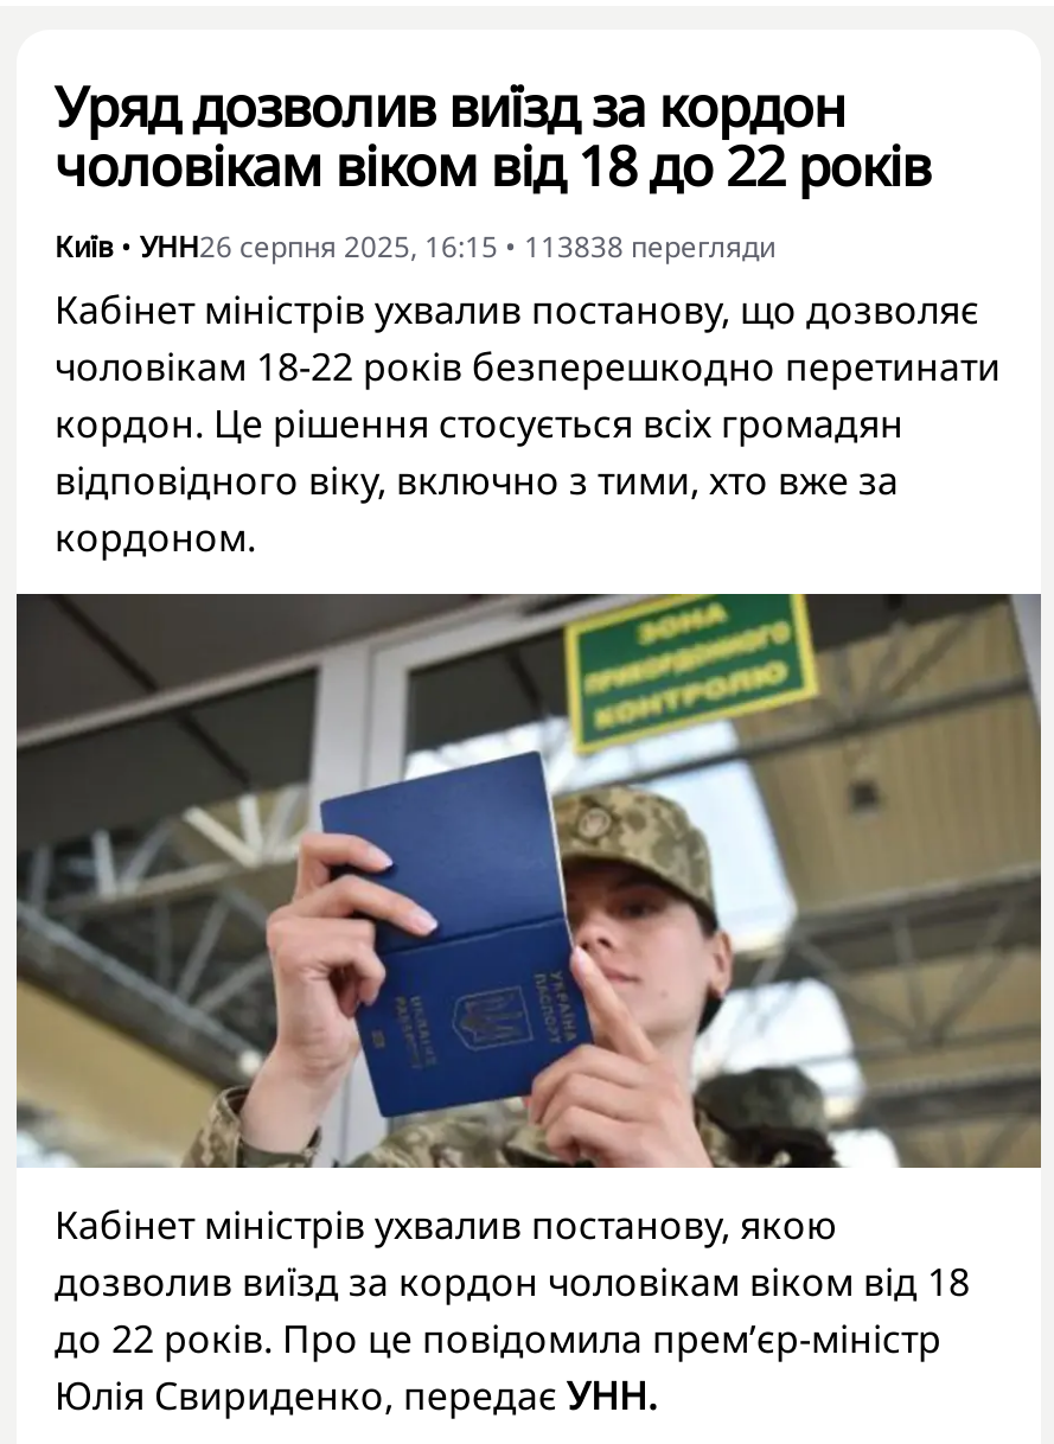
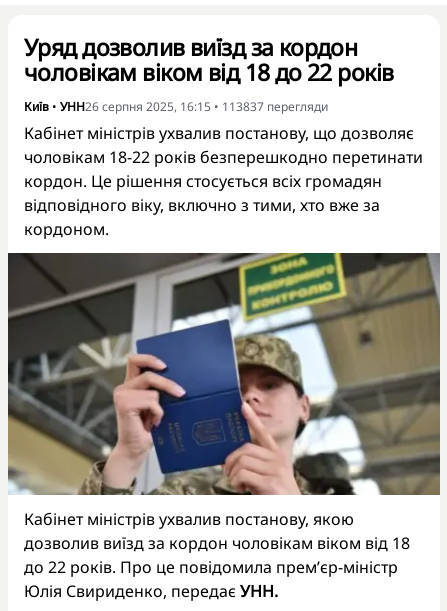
- Київ • УНН26 серпня 2025, 16:15 • 113838 перегляди
+ Київ • УНН26 серпня 2025, 16:15 • 113837 перегляди
